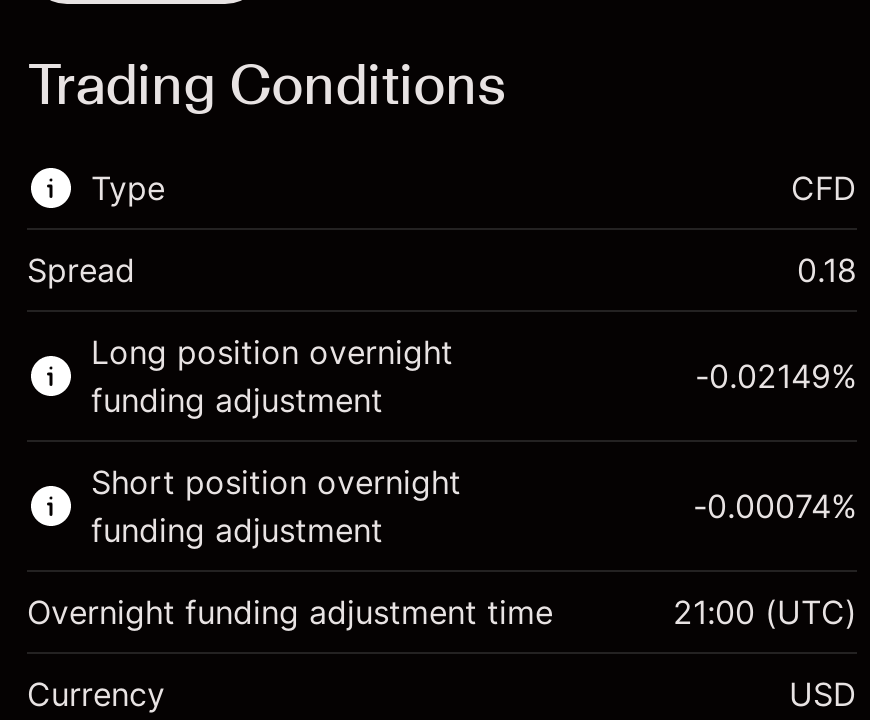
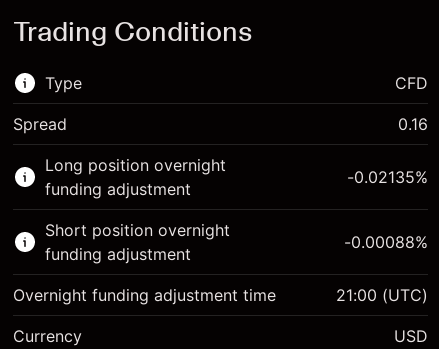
- 0.18
+ 0.16

- -0.02149%
+ -0.02135%

- -0.00074%
+ -0.00088%
